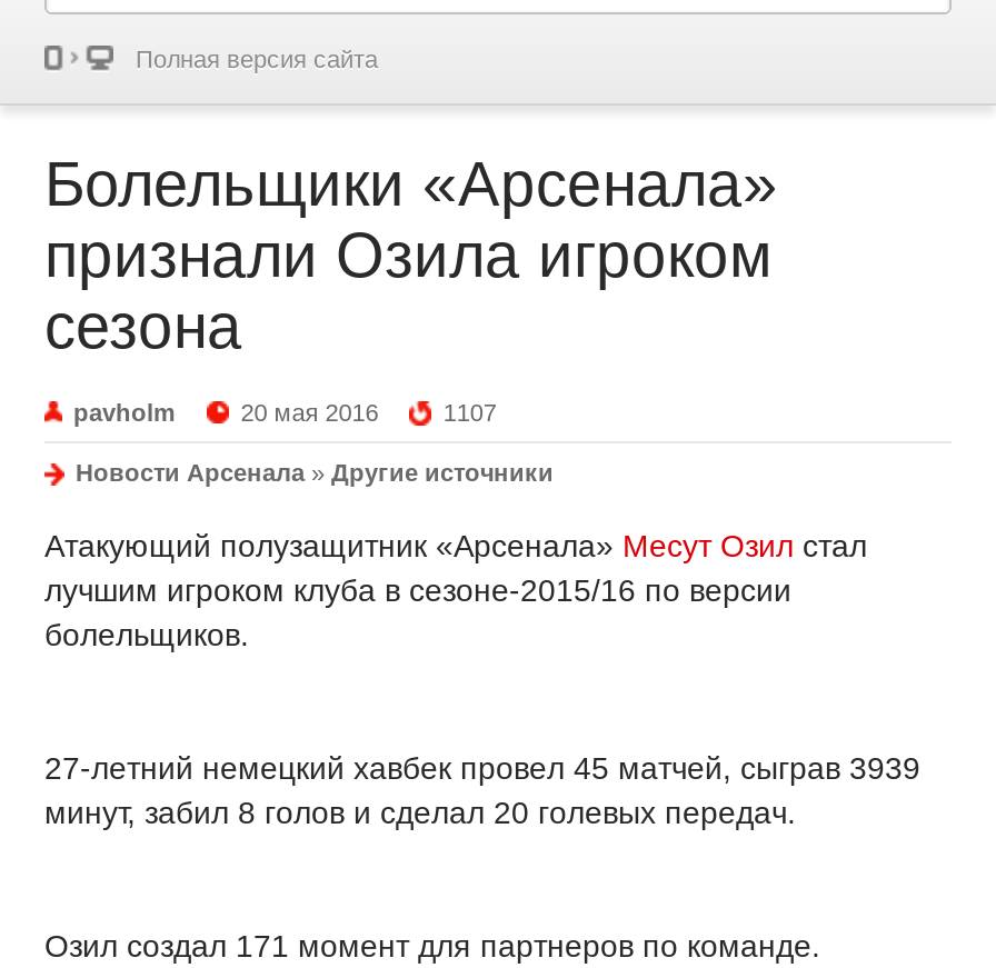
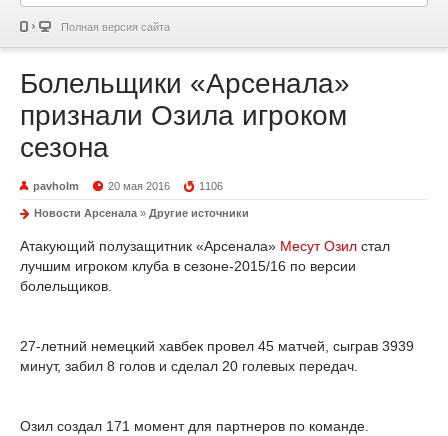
- 1107
+ 1106
